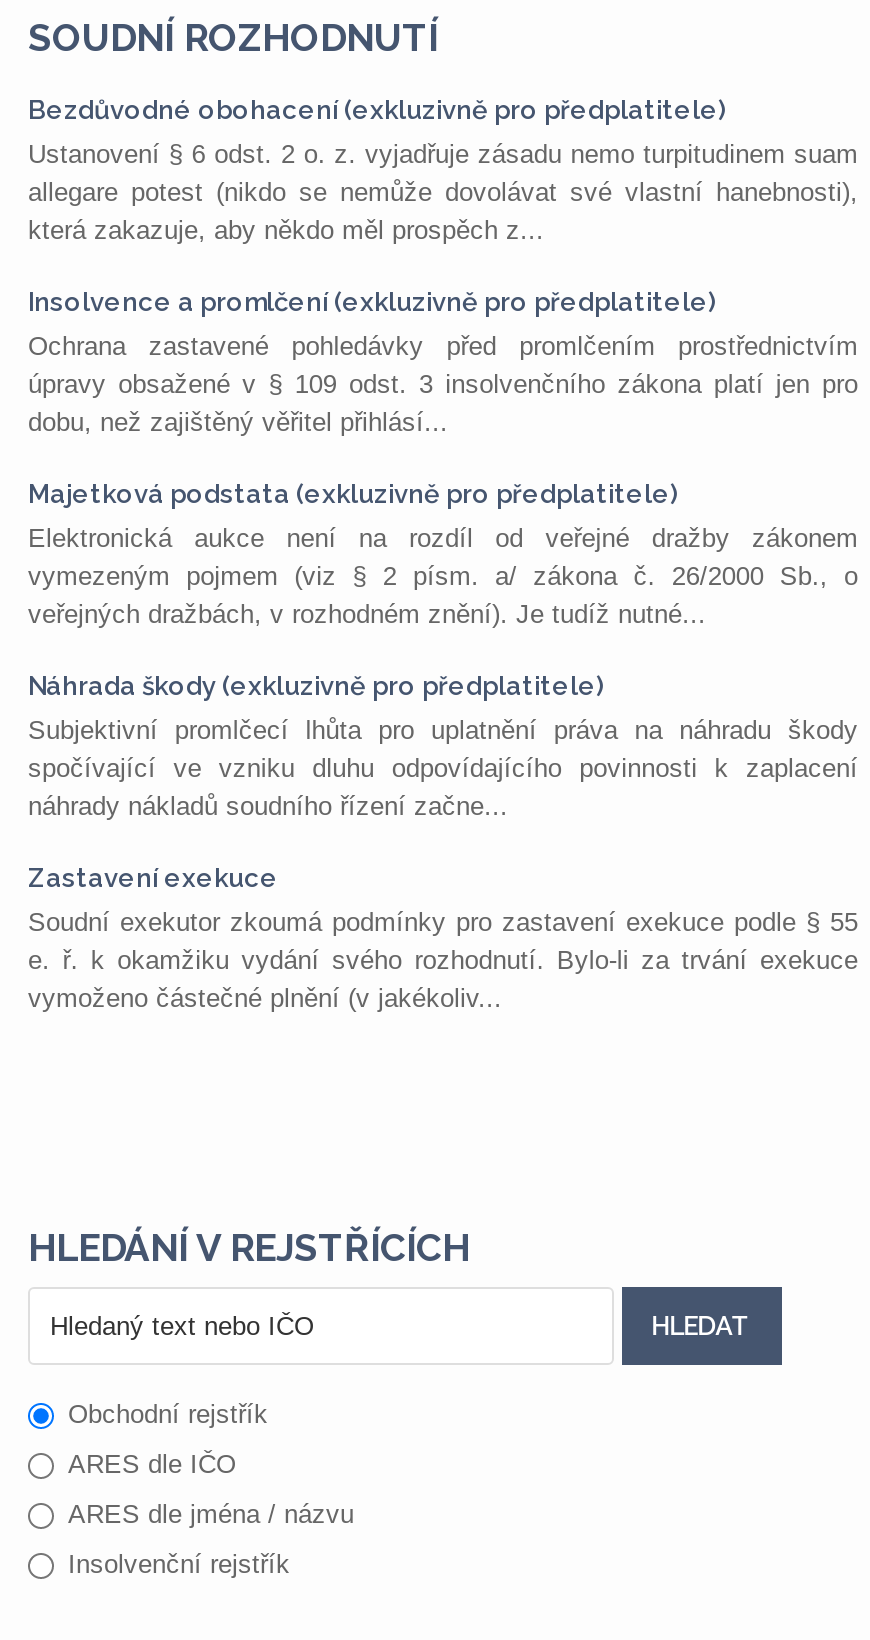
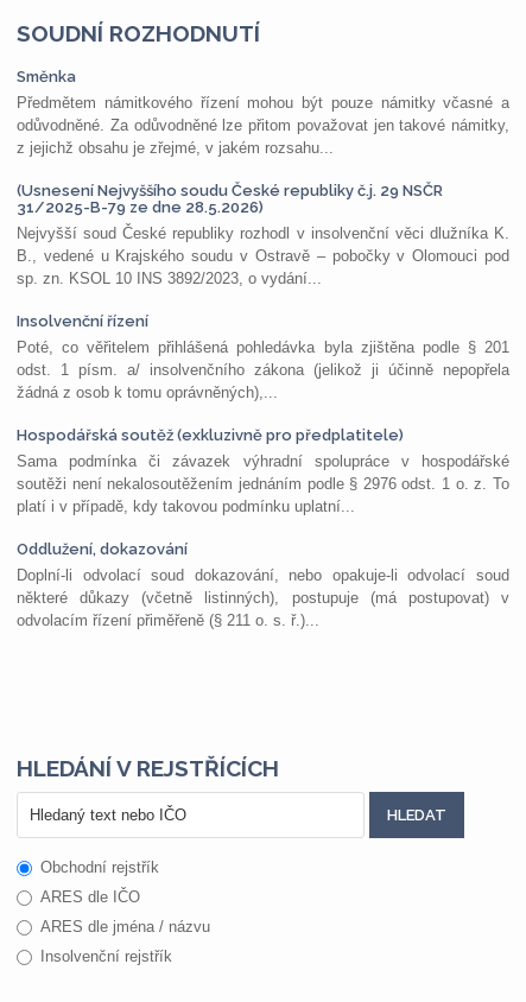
- Bezdůvodné obohacení (exkluzivně pro předplatitele)
+ Směnka

- Ustanovení § 6 odst. 2 o. z. vyjadřuje zásadu nemo turpitudinem suam
- allegare potest (nikdo se nemůže dovolávat své vlastní hanebnosti),
- která zakazuje, aby někdo měl prospěch z...
+ Předmětem námitkového řízení mohou být pouze námitky včasné a
+ odůvodněné. Za odůvodněné lze přitom považovat jen takové námitky,
+ z jejichž obsahu je zřejmé, v jakém rozsahu...

- Insolvence a promlčení (exkluzivně pro předplatitele)
+ (Usnesení Nejvyššího soudu České republiky č.j. 29 NSČR
+ 31/2025-B-79 ze dne 28.5.2026)

- Ochrana zastavené pohledávky před promlčením prostřednictvím
- úpravy obsažené v § 109 odst. 3 insolvenčního zákona platí jen pro
- dobu, než zajištěný věřitel přihlásí...
+ Nejvyšší soud České republiky rozhodl v insolvenční věci dlužníka K.
+ B., vedené u Krajského soudu v Ostravě – pobočky v Olomouci pod
+ sp. zn. KSOL 10 INS 3892/2023, o vydání...

- Majetková podstata (exkluzivně pro předplatitele)
+ Insolvenční řízení

- Elektronická aukce není na rozdíl od veřejné dražby zákonem
- vymezeným pojmem (viz § 2 písm. a/ zákona č. 26/2000 Sb., o
- veřejných dražbách, v rozhodném znění). Je tudíž nutné...
+ Poté, co věřitelem přihlášená pohledávka byla zjištěna podle § 201
+ odst. 1 písm. a/ insolvenčního zákona (jelikož ji účinně nepopřela
+ žádná z osob k tomu oprávněných),...

- Náhrada škody (exkluzivně pro předplatitele)
+ Hospodářská soutěž (exkluzivně pro předplatitele)

- Subjektivní promlčecí lhůta pro uplatnění práva na náhradu škody
- spočívající ve vzniku dluhu odpovídajícího povinnosti k zaplacení
- náhrady nákladů soudního řízení začne...
+ Sama podmínka či závazek výhradní spolupráce v hospodářské
+ soutěži není nekalosoutěžením jednáním podle § 2976 odst. 1 o. z. To
+ platí i v případě, kdy takovou podmínku uplatní...

- Zastavení exekuce
+ Oddlužení, dokazování

- Soudní exekutor zkoumá podmínky pro zastavení exekuce podle § 55
- e. ř. k okamžiku vydání svého rozhodnutí. Bylo-li za trvání exekuce
- vymoženo částečné plnění (v jakékoliv...
+ Doplní-li odvolací soud dokazování, nebo opakuje-li odvolací soud
+ některé důkazy (včetně listinných), postupuje (má postupovat) v
+ odvolacím řízení přiměřeně (§ 211 o. s. ř.)...
